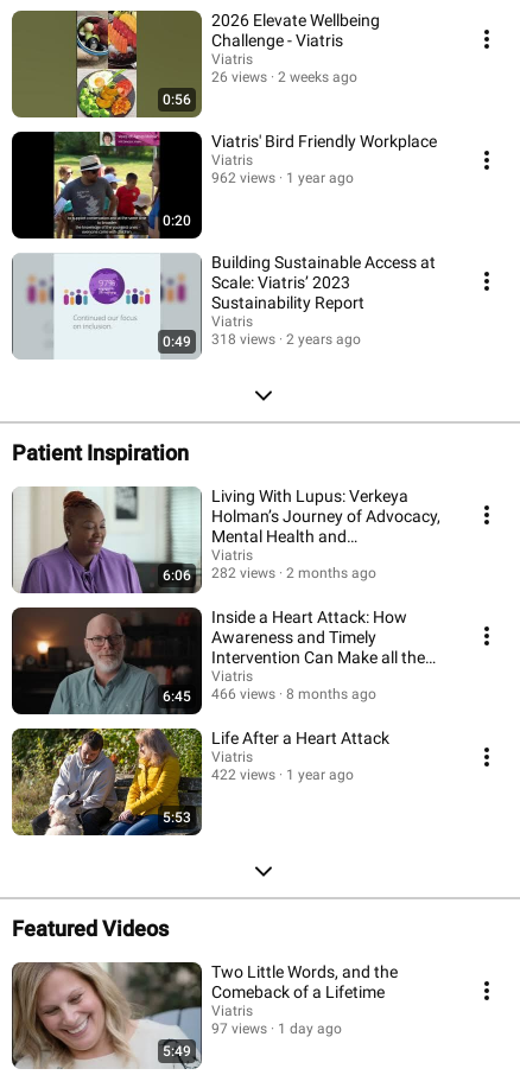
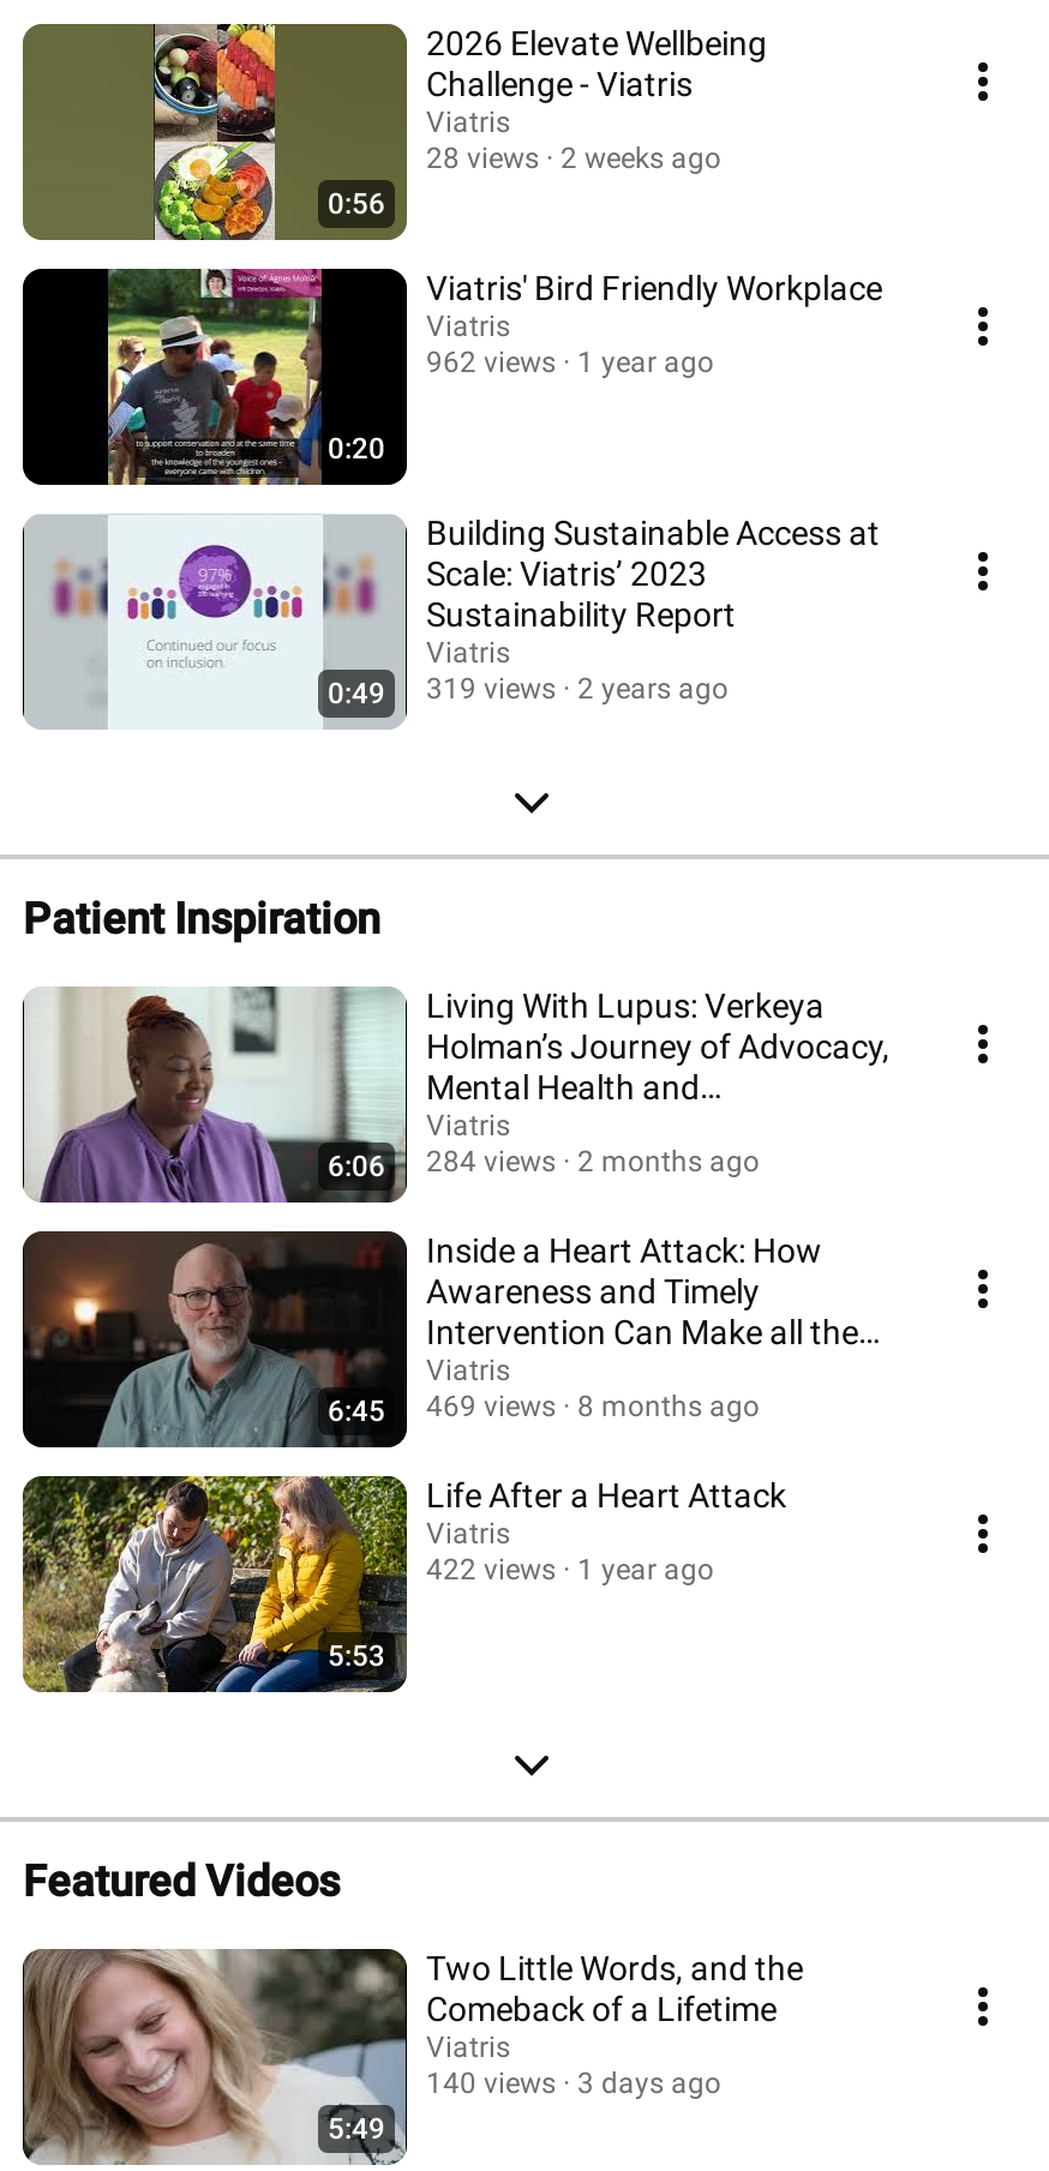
- 26 views 2 weeks ago
+ 28 views 2 weeks ago

- 0:49 318 views 2 years ago
+ 0:49 319 views 2 years ago

- 6:06 282 views 2 months ago
+ 6:06 284 views 2 months ago

- 6:45 466 views 8 months ago
+ 6:45 469 views 8 months ago

- 97 views
+ 140 views

- 1 day ago
+ 3 days ago
